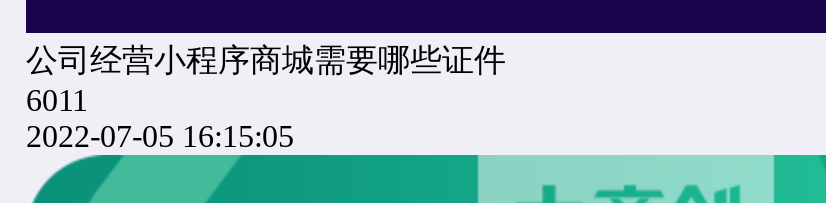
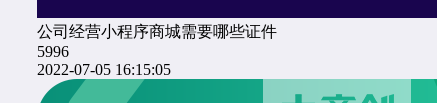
- 6011
+ 5996
